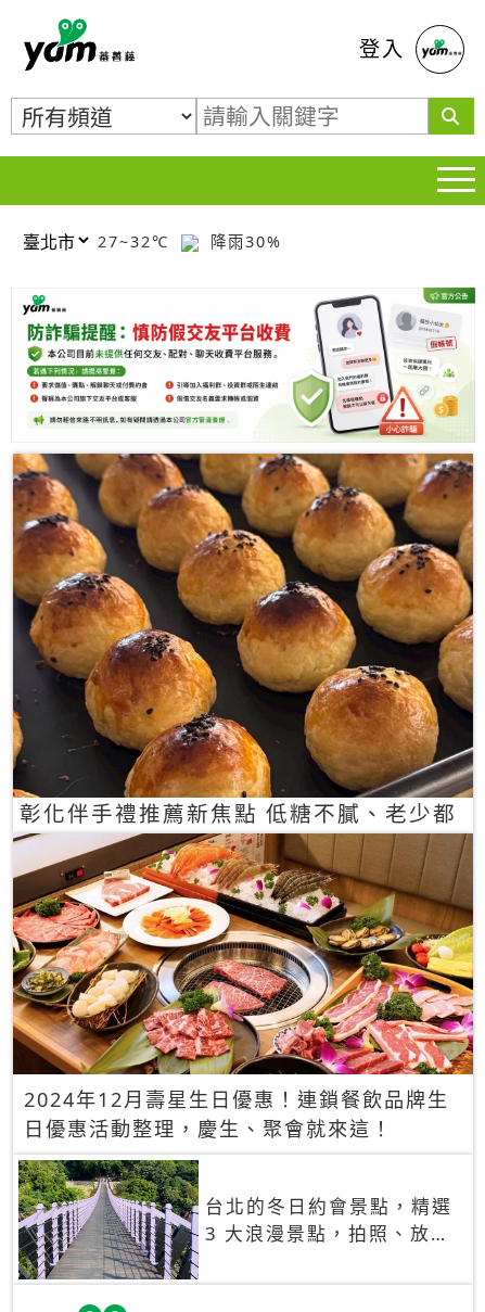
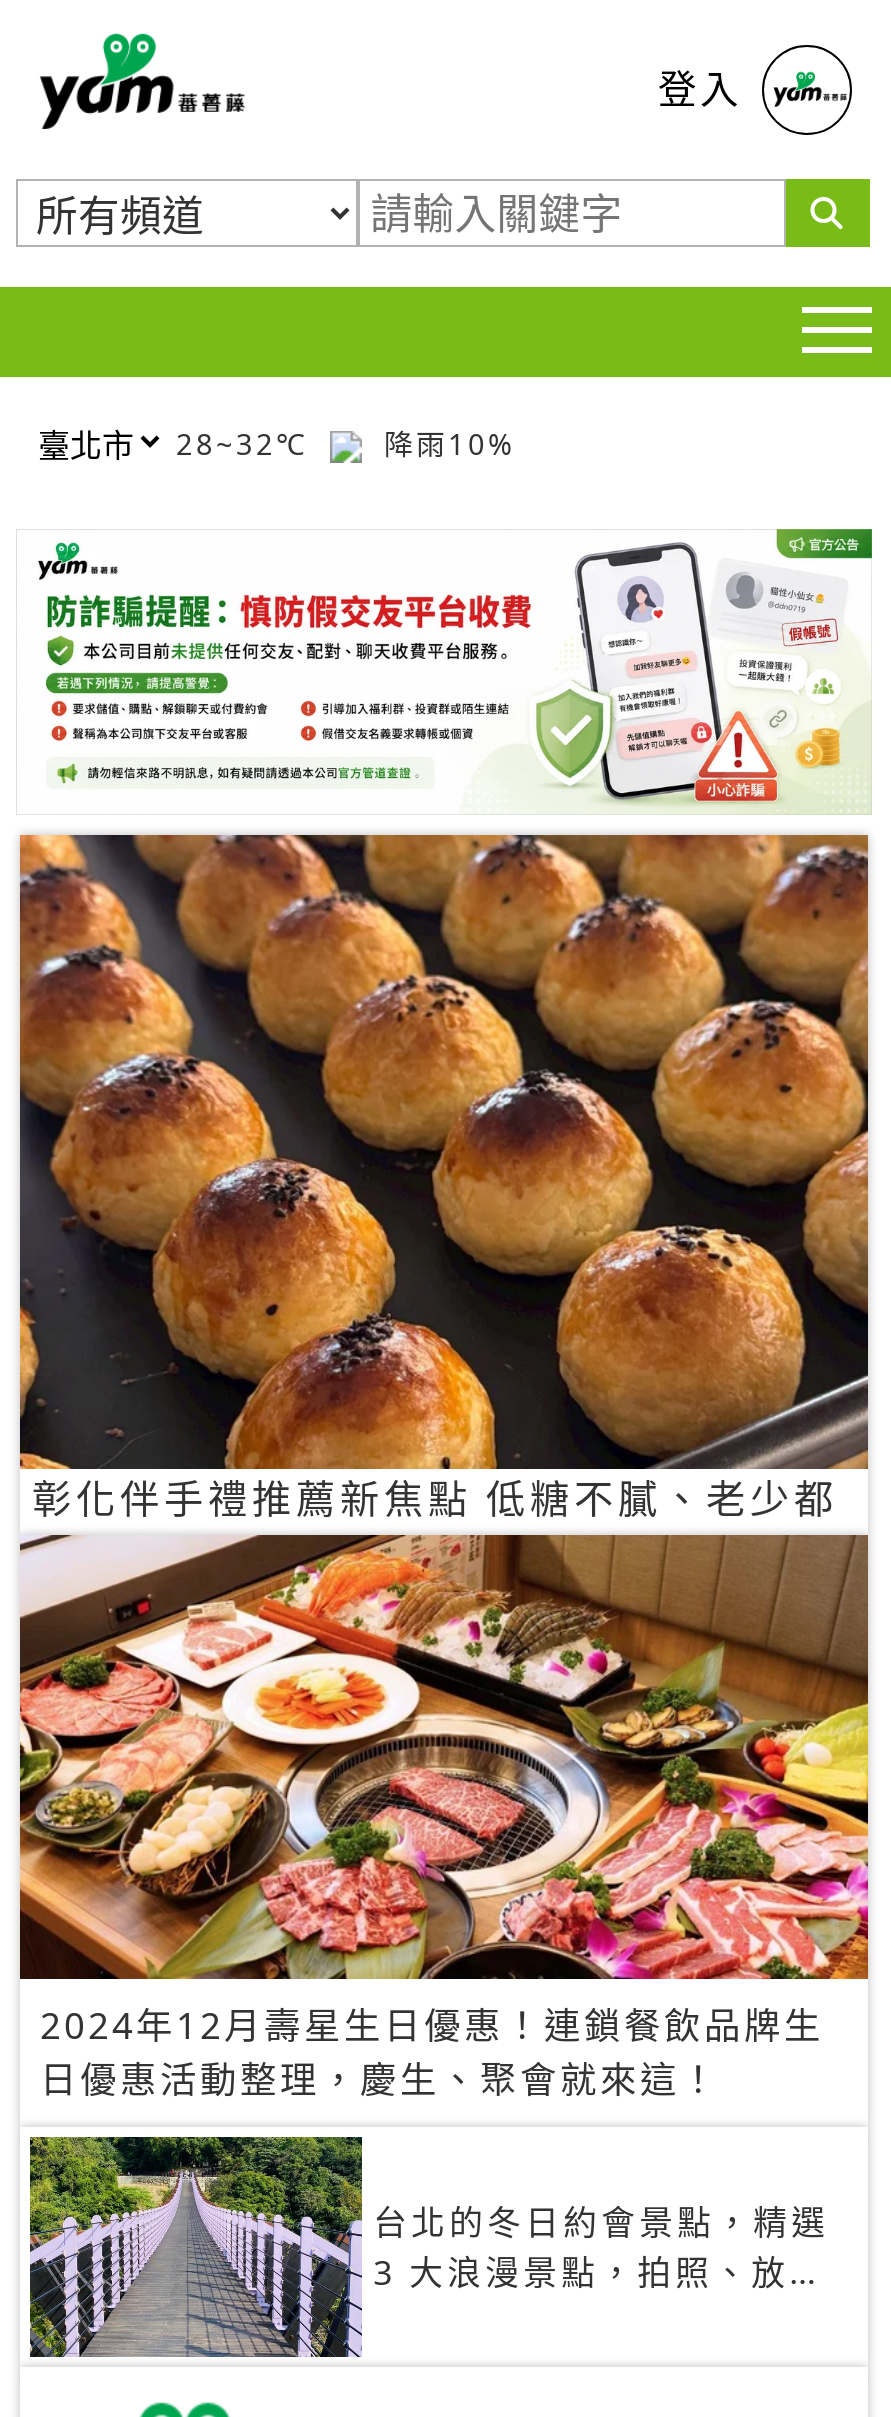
- 27~32℃
+ 28~32℃

- 降雨30%
+ 降雨10%
